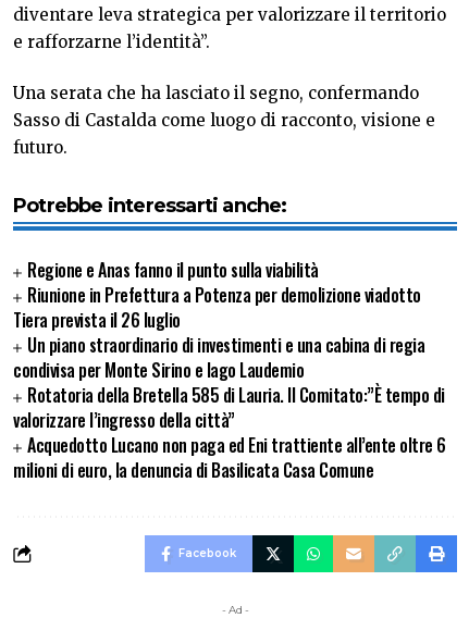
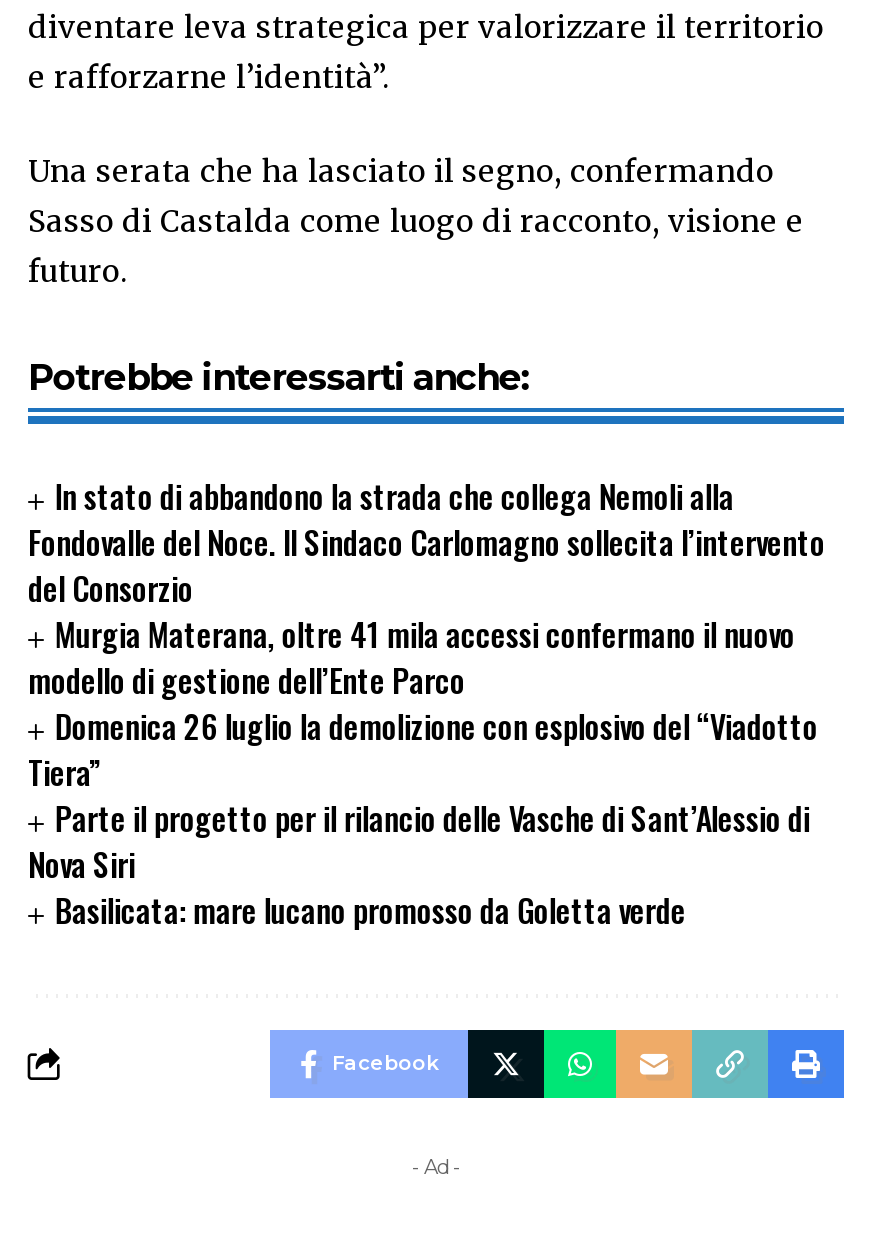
- Regione e Anas fanno il punto sulla viabilità
- Riunione in Prefettura a Potenza per demolizione viadotto
- Tiera prevista il 26 luglio
- Un piano straordinario di investimenti e una cabina di regia
- condivisa per Monte Sirino e lago Laudemio
- Rotatoria della Bretella 585 di Lauria. Il Comitato:”È tempo di
- valorizzare l’ingresso della città”
- Acquedotto Lucano non paga ed Eni trattiente all’ente oltre 6
- milioni di euro, la denuncia di Basilicata Casa Comune
+ In stato di abbandono la strada che collega Nemoli alla
+ Fondovalle del Noce. Il Sindaco Carlomagno sollecita l’intervento
+ del Consorzio
+ Murgia Materana, oltre 41 mila accessi confermano il nuovo
+ modello di gestione dell’Ente Parco
+ Domenica 26 luglio la demolizione con esplosivo del “Viadotto
+ Tiera”
+ Parte il progetto per il rilancio delle Vasche di Sant’Alessio di
+ Nova Siri
+ Basilicata: mare lucano promosso da Goletta verde
